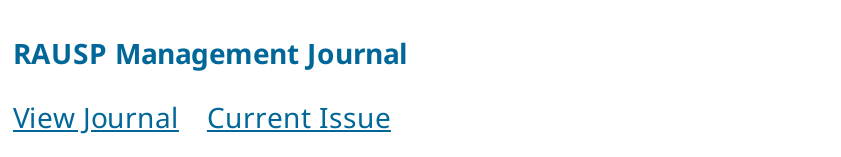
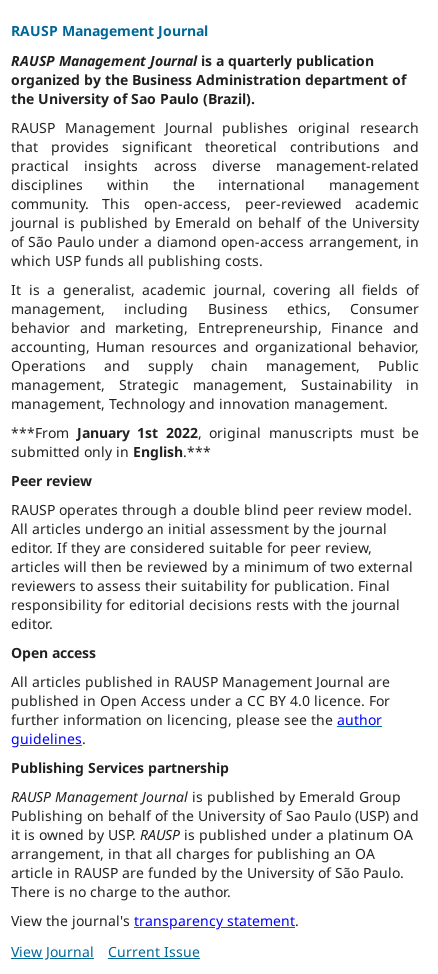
+ RAUSP Management Journal is a quarterly publication
+ organized by the Business Administration department of
+ the University of Sao Paulo (Brazil).
+ RAUSP Management Journal publishes original research
+ that provides significant theoretical contributions and
+ practical insights across diverse management-related
+ disciplines within the international management
+ community. This open-access, peer-reviewed academic
+ journal is published by Emerald on behalf of the University
+ of São Paulo under a diamond open-access arrangement, in
+ which USP funds all publishing costs.
+ It is a generalist, academic journal, covering all fields of
+ management, including Business ethics, Consumer
+ behavior and marketing, Entrepreneurship, Finance and
+ accounting, Human resources and organizational behavior,
+ Operations and supply chain management, Public
+ management, Strategic management, Sustainability in
+ management, Technology and innovation management.
+ ***From January 1st 2022, original manuscripts must be
+ submitted only in English.***
+ Peer review
+ RAUSP operates through a double blind peer review model.
+ All articles undergo an initial assessment by the journal
+ editor. If they are considered suitable for peer review,
+ articles will then be reviewed by a minimum of two external
+ reviewers to assess their suitability for publication. Final
+ responsibility for editorial decisions rests with the journal
+ editor.
+ Open access
+ All articles published in RAUSP Management Journal are
+ published in Open Access under a CC BY 4.0 licence. For
+ further information on licencing, please see the author
+ guidelines.
+ Publishing Services partnership
+ RAUSP Management Journal is published by Emerald Group
+ Publishing on behalf of the University of Sao Paulo (USP) and
+ it is owned by USP. RAUSP is published under a platinum OA
+ arrangement, in that all charges for publishing an OA
+ article in RAUSP are funded by the University of São Paulo.
+ There is no charge to the author.
+ View the journal's transparency statement.
